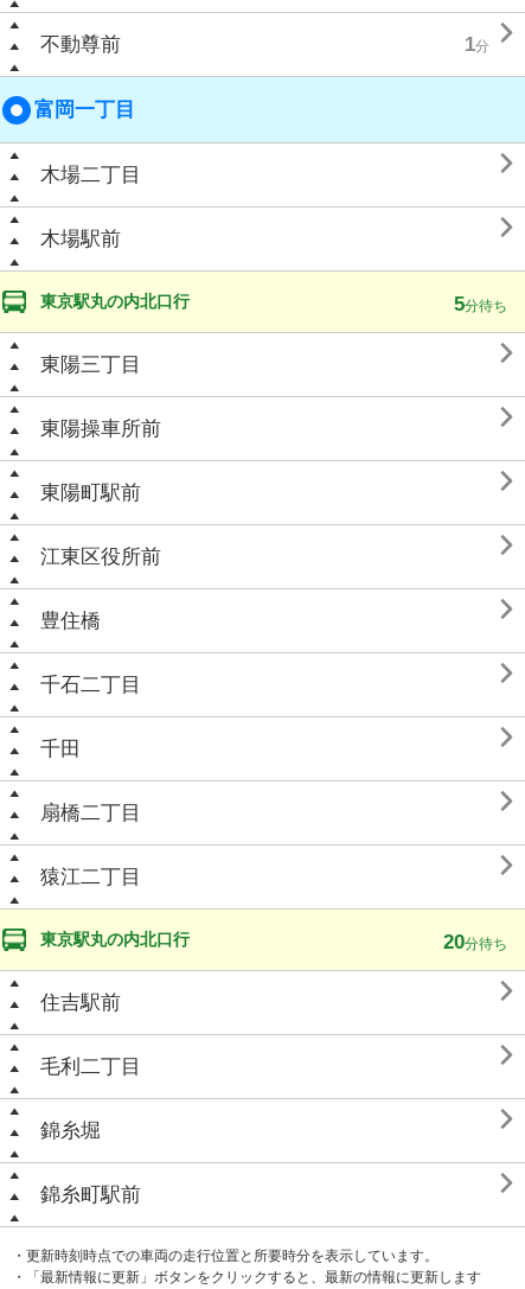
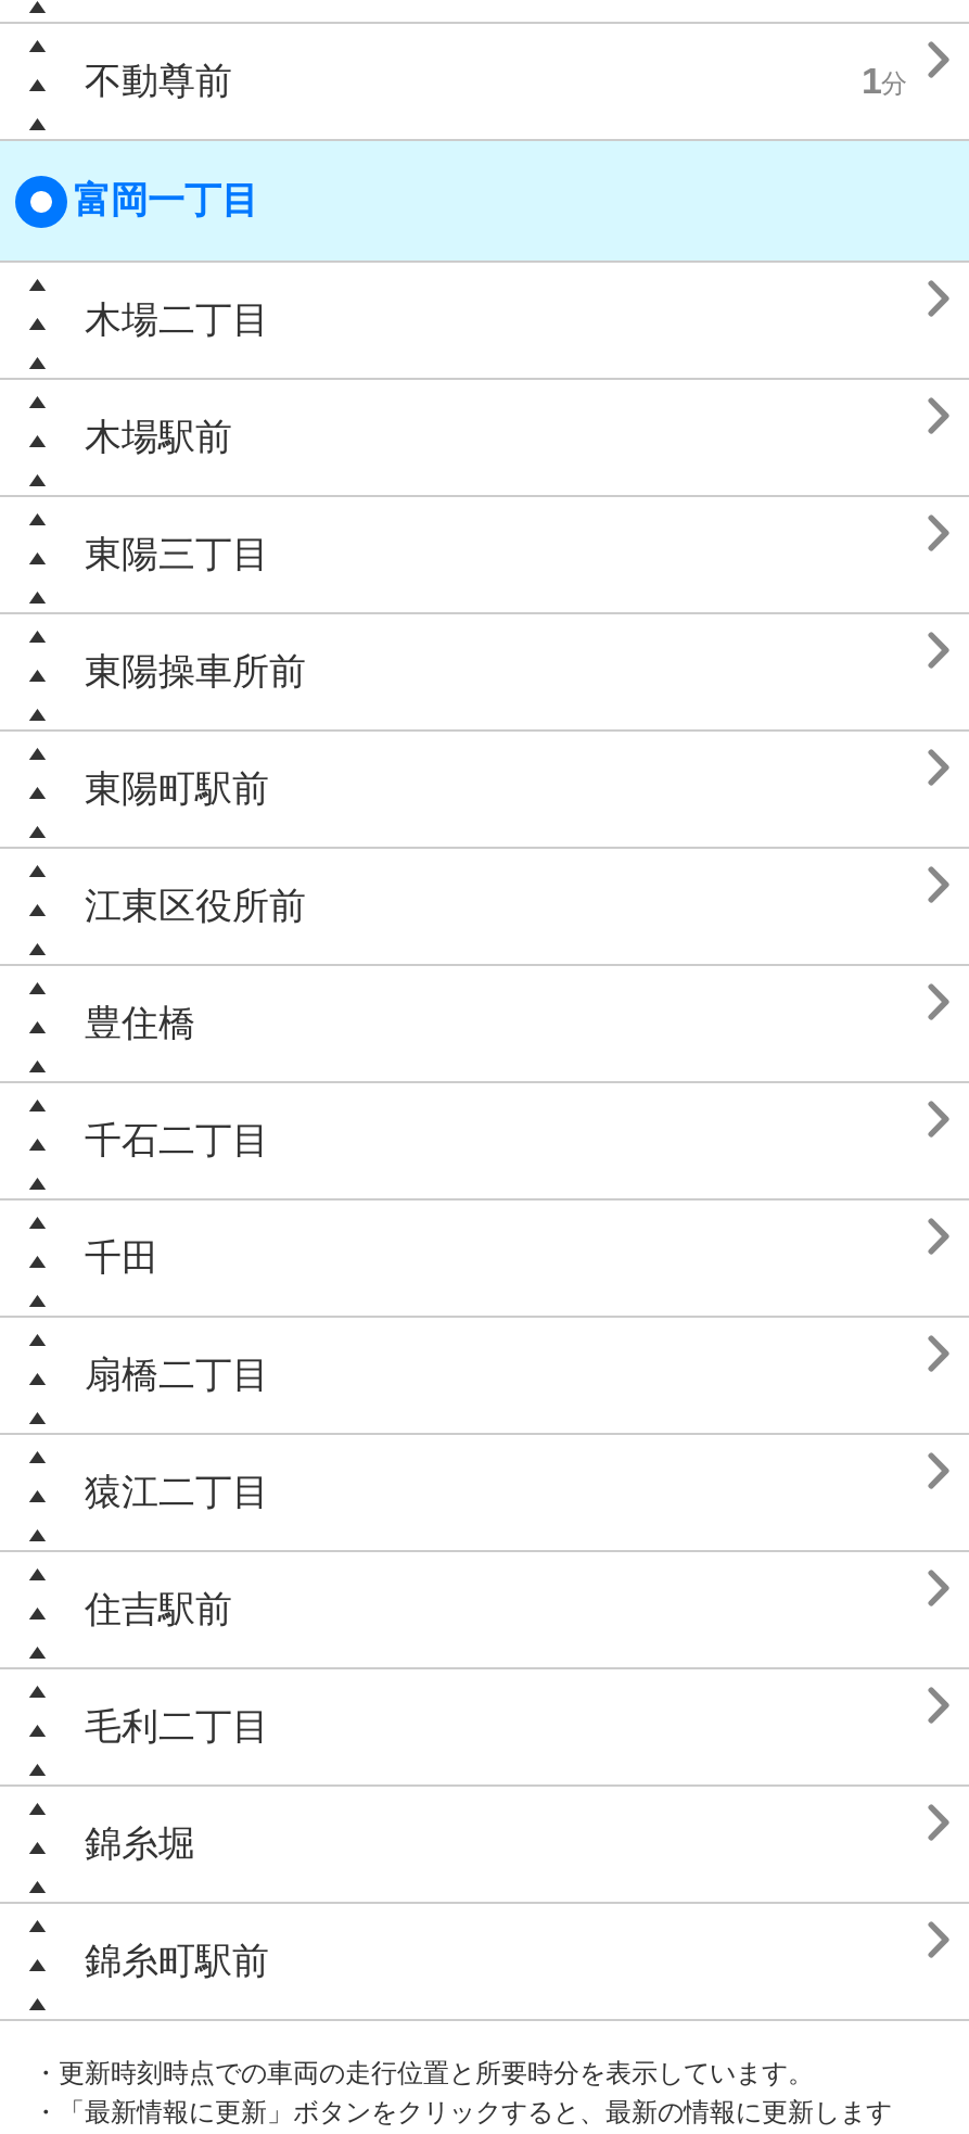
- 東京駅丸の内北口行
- 5分待ち

- 東京駅丸の内北口行
- 20分待ち
